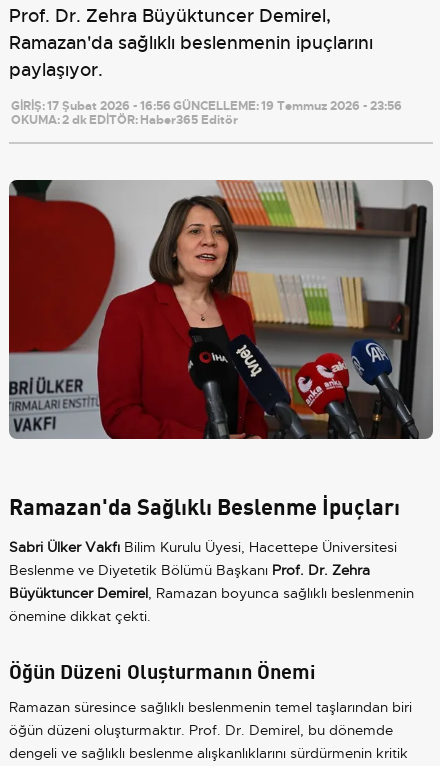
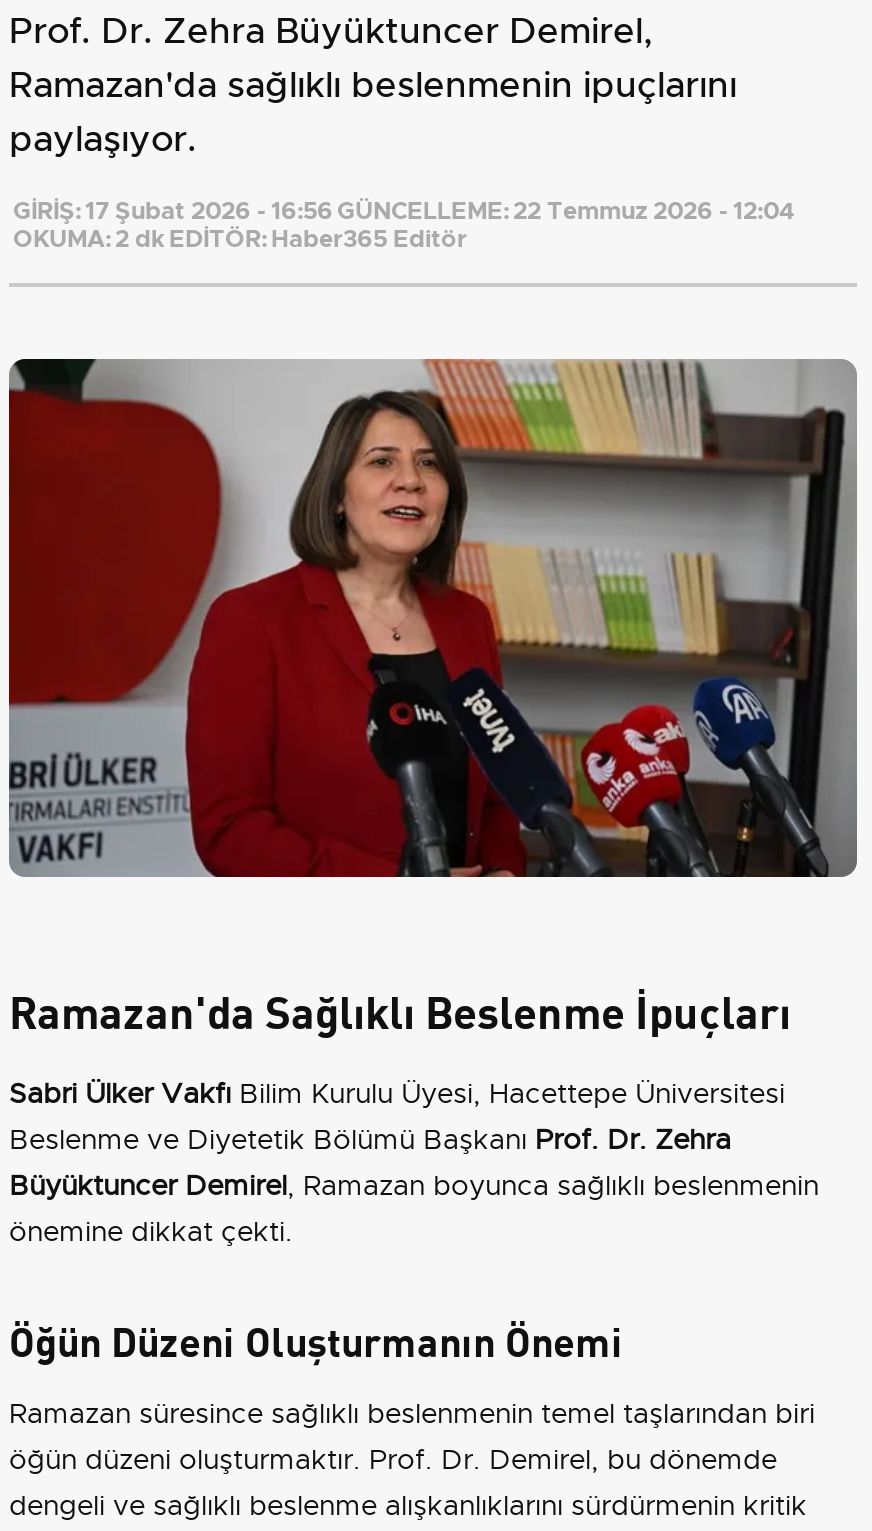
- GİRİŞ: 17 Şubat 2026 - 16:56 GÜNCELLEME: 19 Temmuz 2026 - 23:56
+ GİRİŞ: 17 Şubat 2026 - 16:56 GÜNCELLEME: 22 Temmuz 2026 - 12:04
